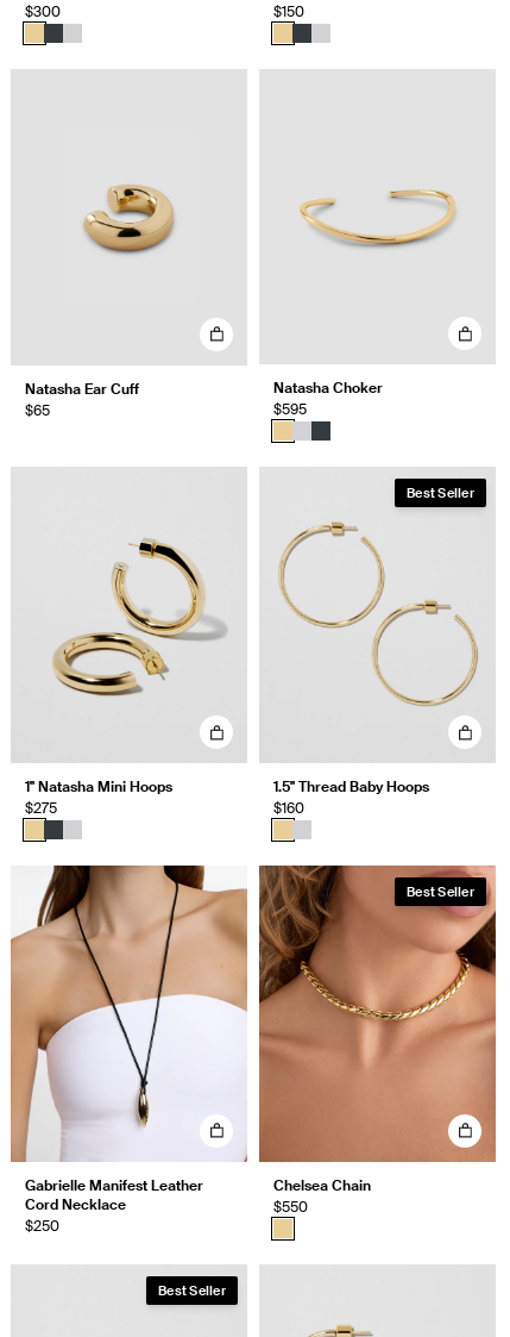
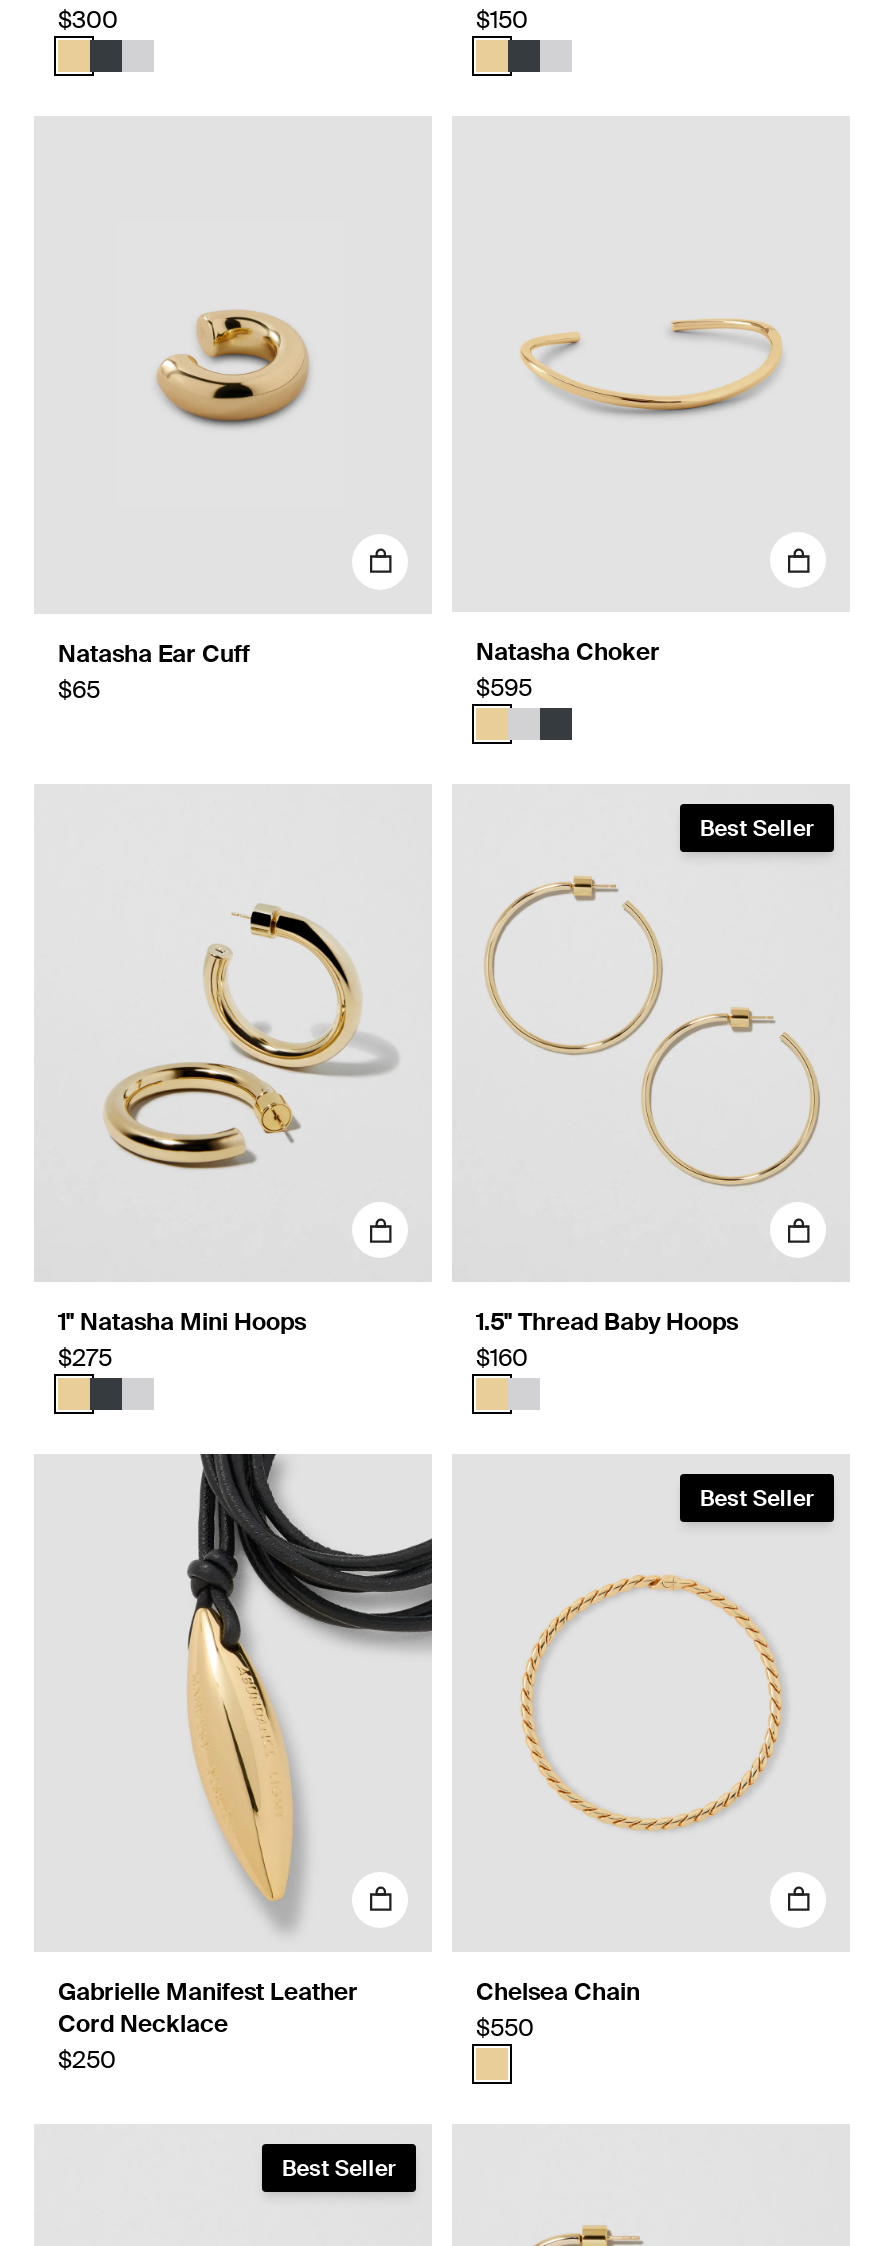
- [image]
+ [image]

- [image]
+ [image]
